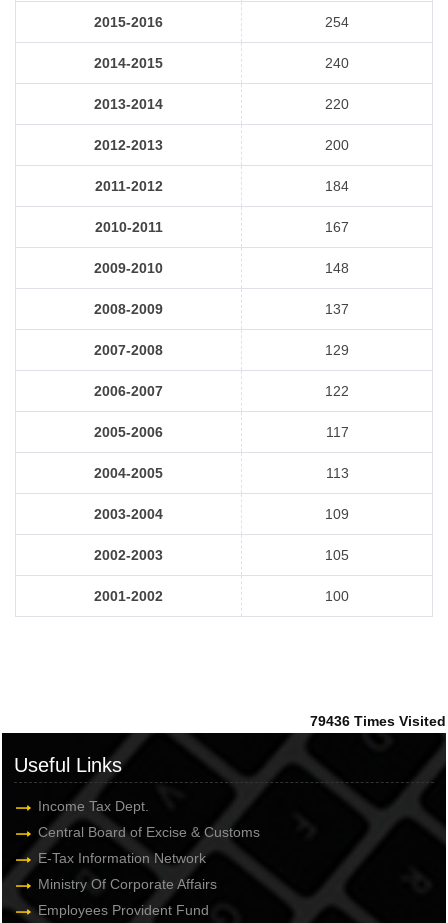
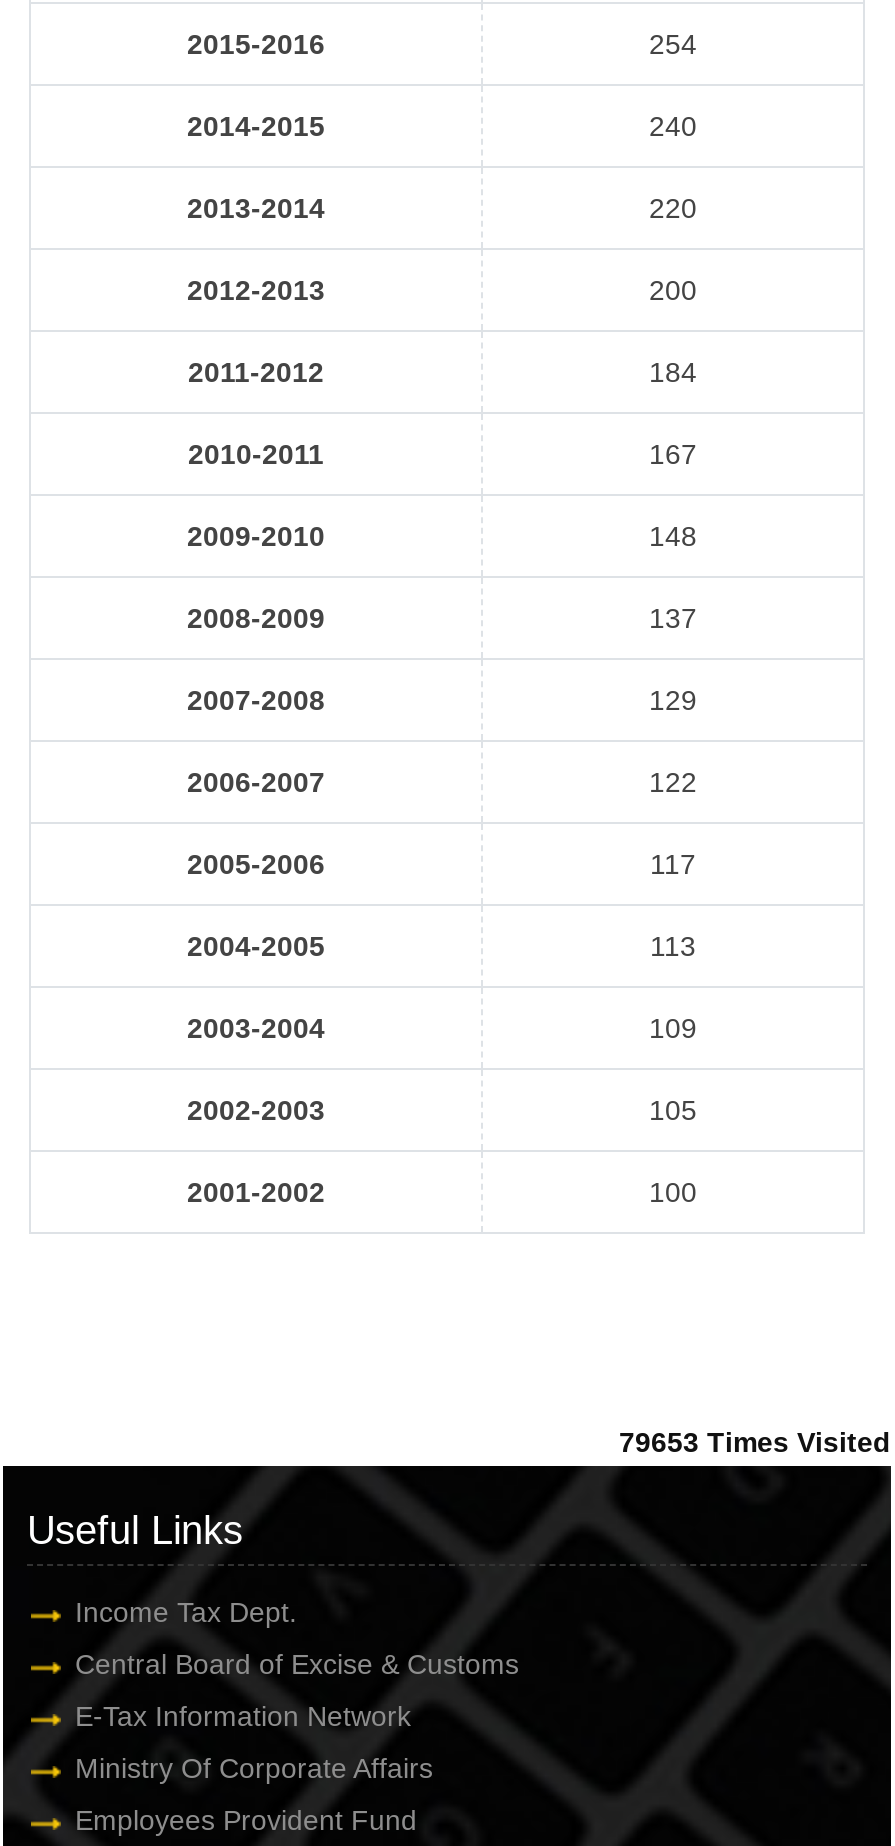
- 79436 Times Visited
+ 79653 Times Visited
